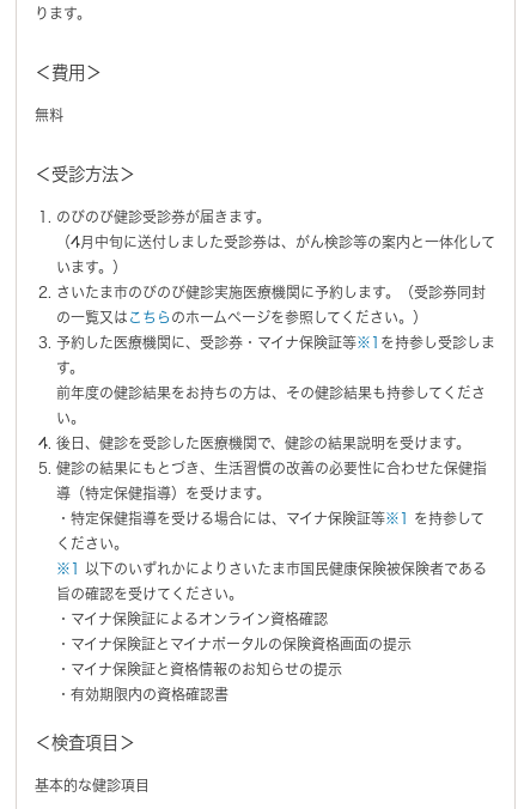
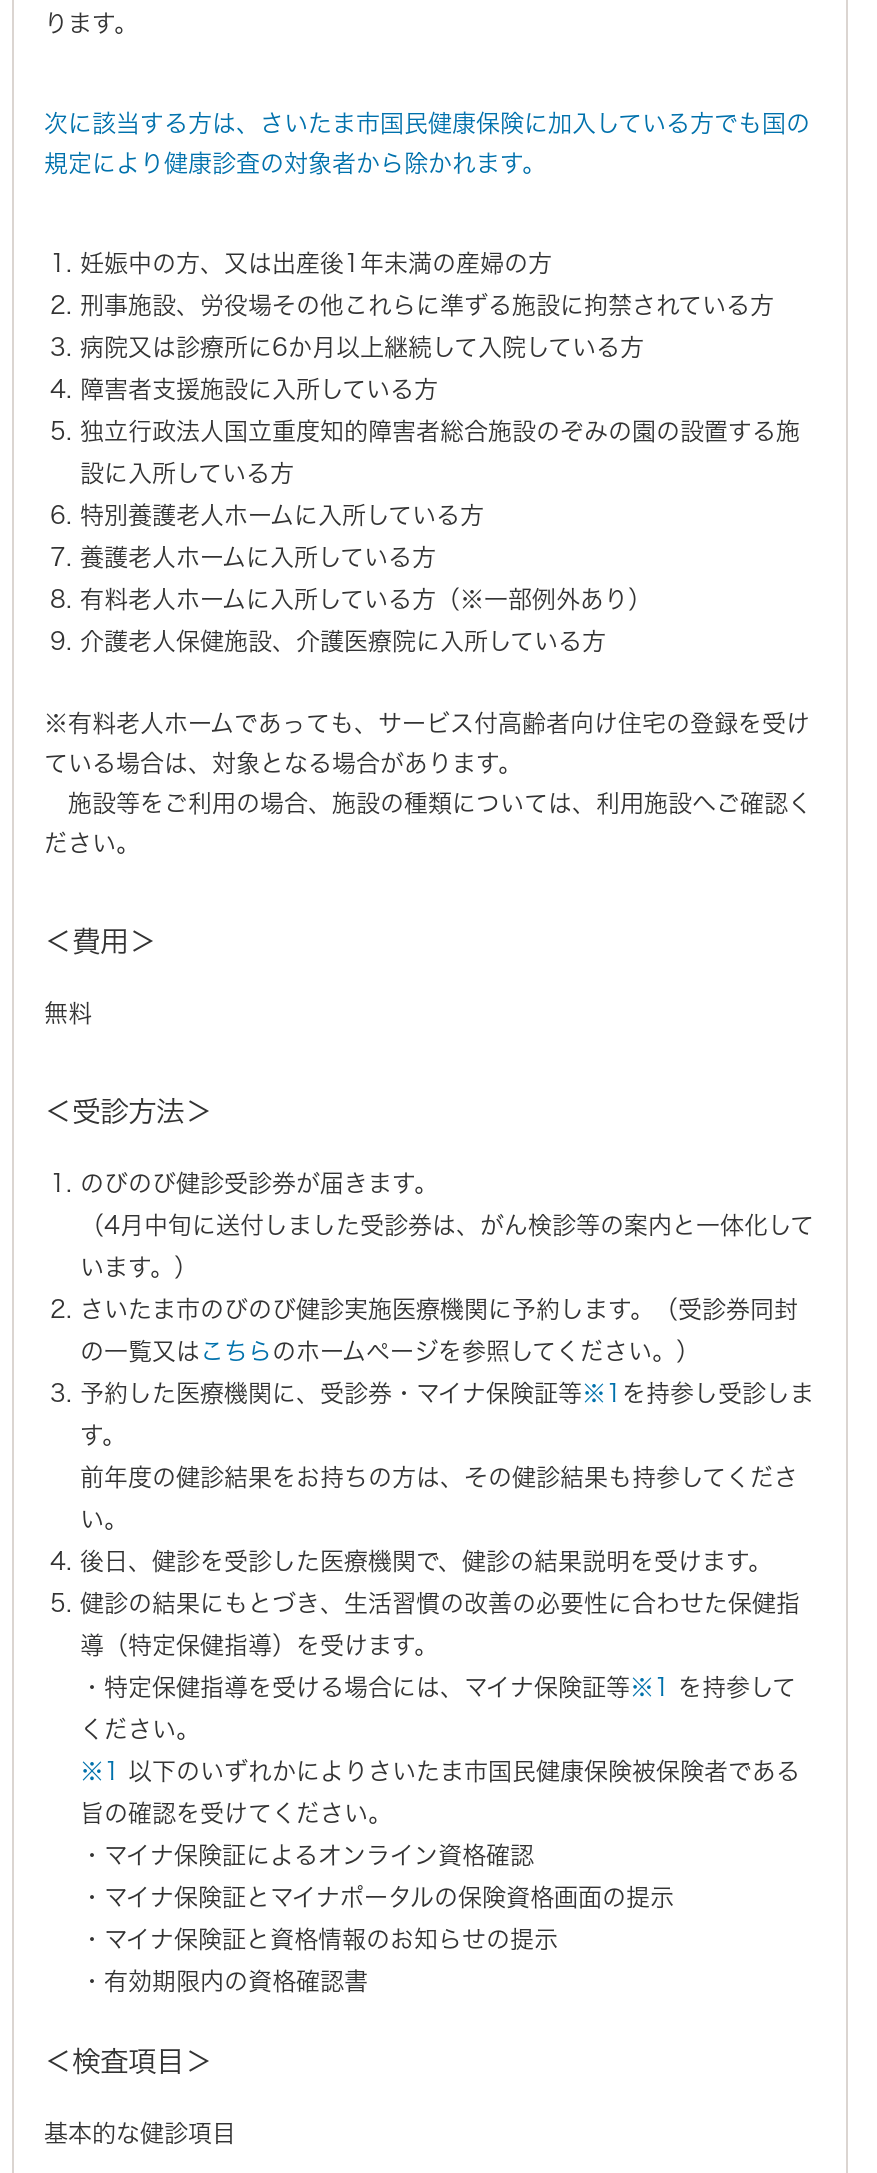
+ 次に該当する方は、さいたま市国民健康保険に加入している方でも国の
+ 規定により健康診査の対象者から除かれます。

+ 妊娠中の方、又は出産後1年未満の産婦の方
+ 刑事施設、労役場その他これらに準ずる施設に拘禁されている方
+ 病院又は診療所に6か月以上継続して入院している方
+ 障害者支援施設に入所している方
+ 独立行政法人国立重度知的障害者総合施設のぞみの園の設置する施
+ 設に入所している方
+ 特別養護老人ホームに入所している方
+ 養護老人ホームに入所している方
+ 有料老人ホームに入所している方（※一部例外あり）
+ 介護老人保健施設、介護医療院に入所している方
+ ※有料老人ホームであっても、サービス付高齢者向け住宅の登録を受け
+ ている場合は、対象となる場合があります。
+ 施設等をご利用の場合、施設の種類については、利用施設へご確認く
+ ださい。
